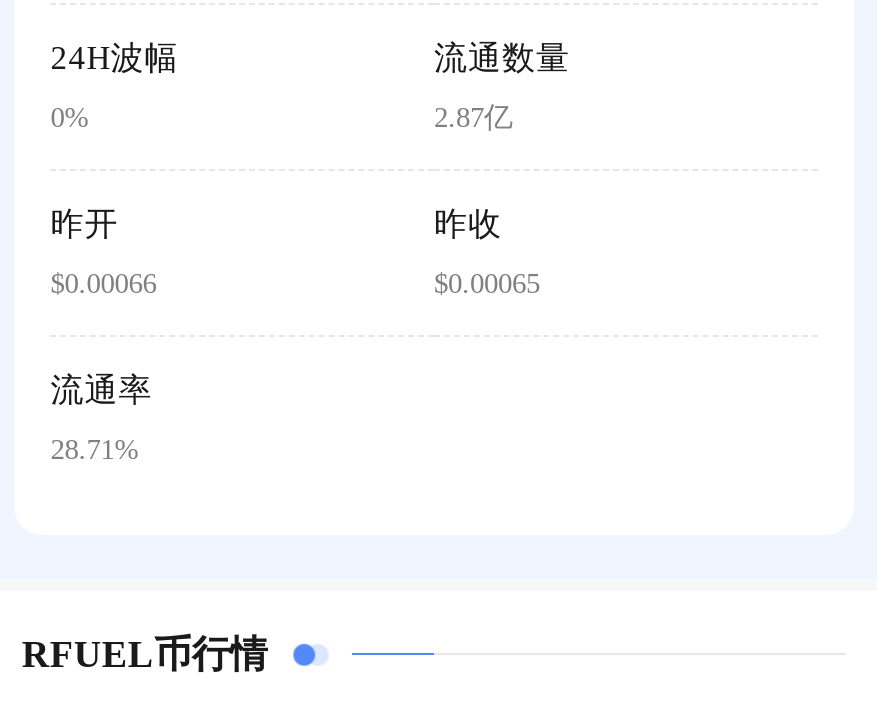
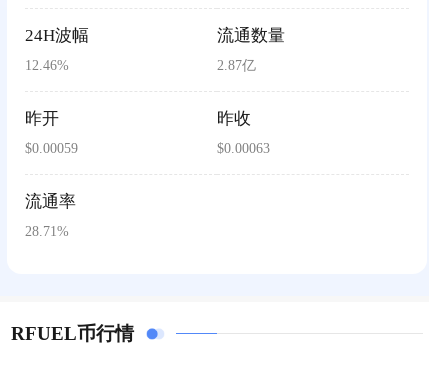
- 0%
+ 12.46%

- $0.00066
+ $0.00059

- $0.00065
+ $0.00063
